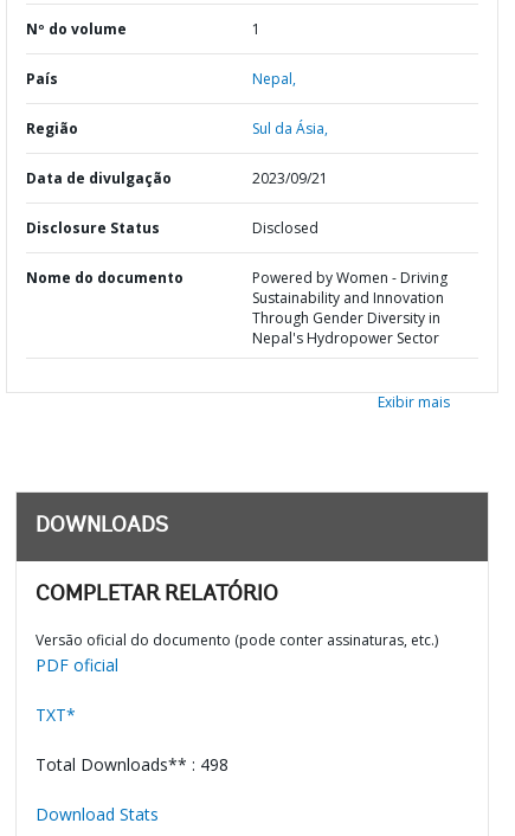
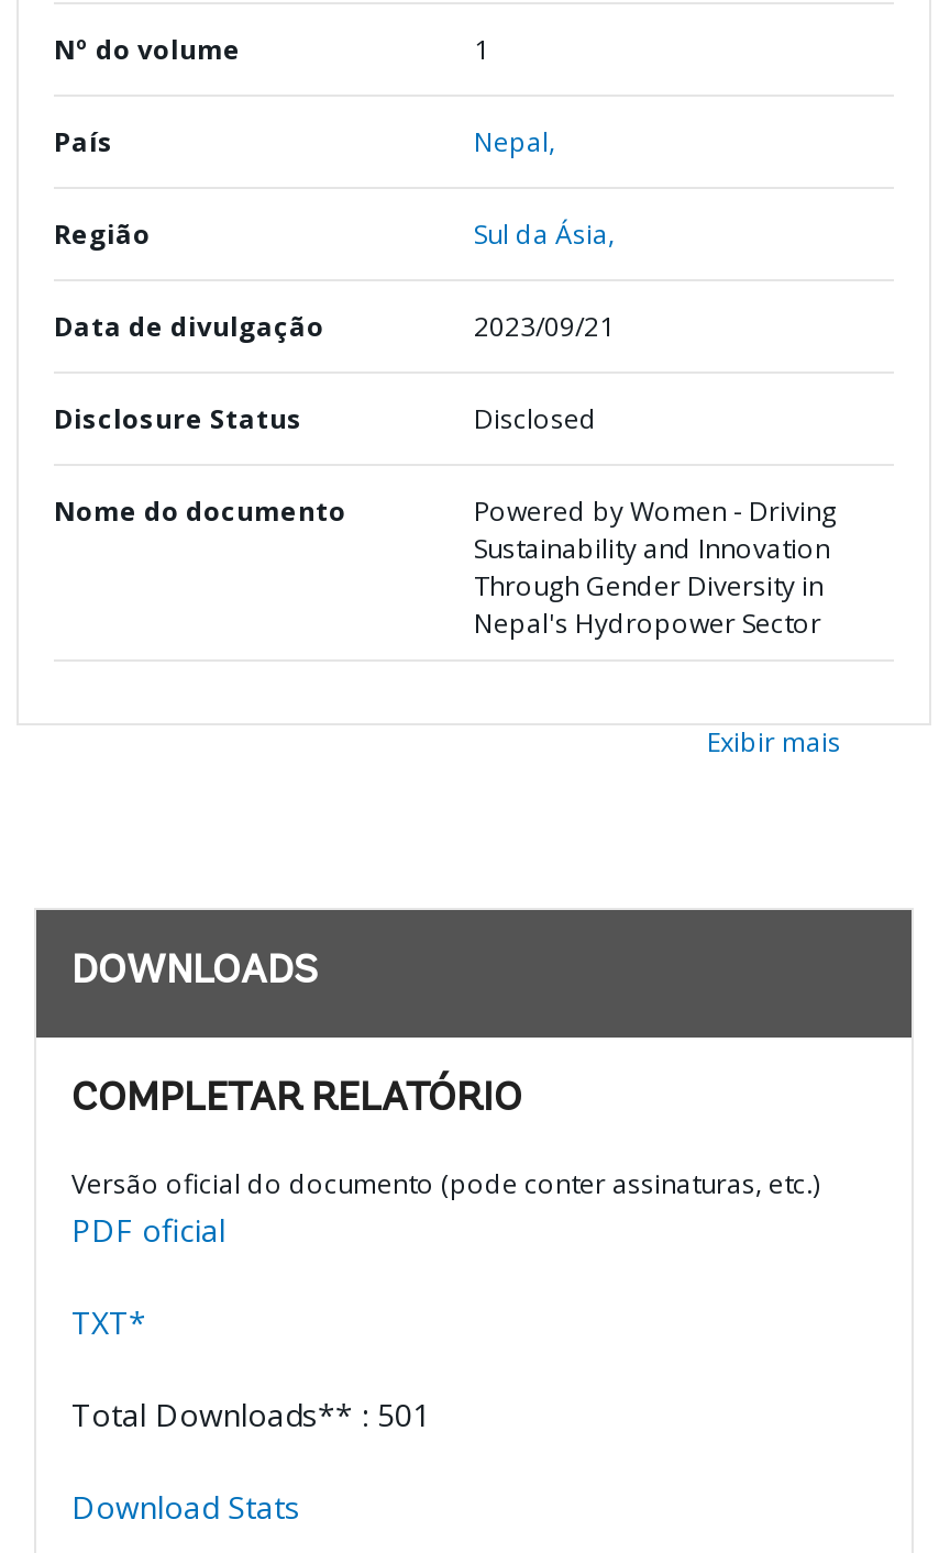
- Total Downloads** : 498
+ Total Downloads** : 501
